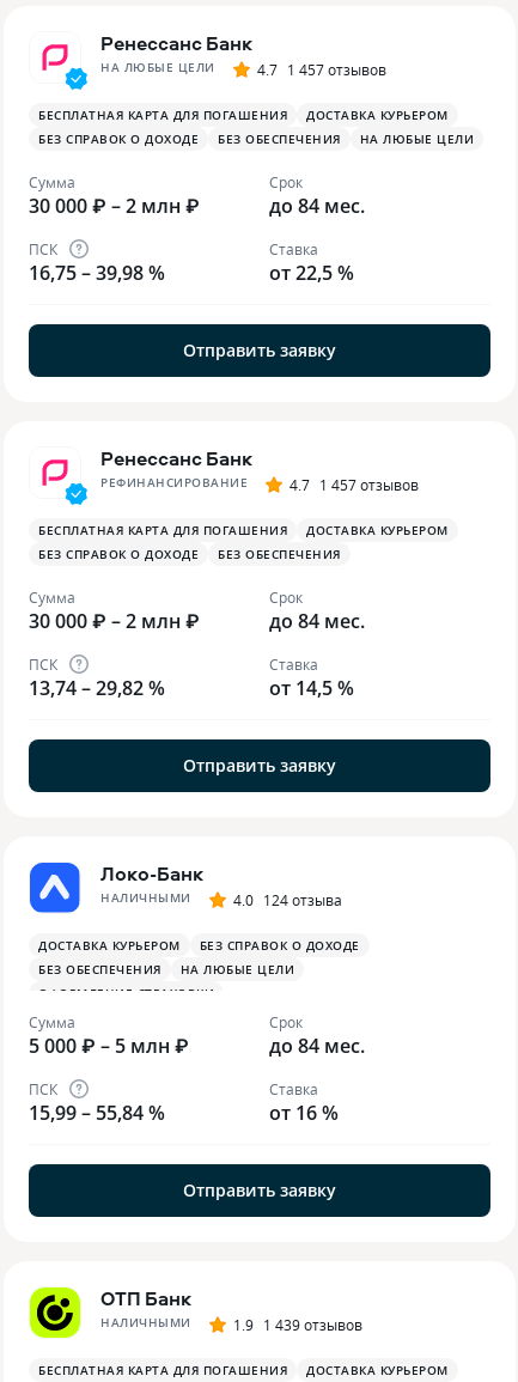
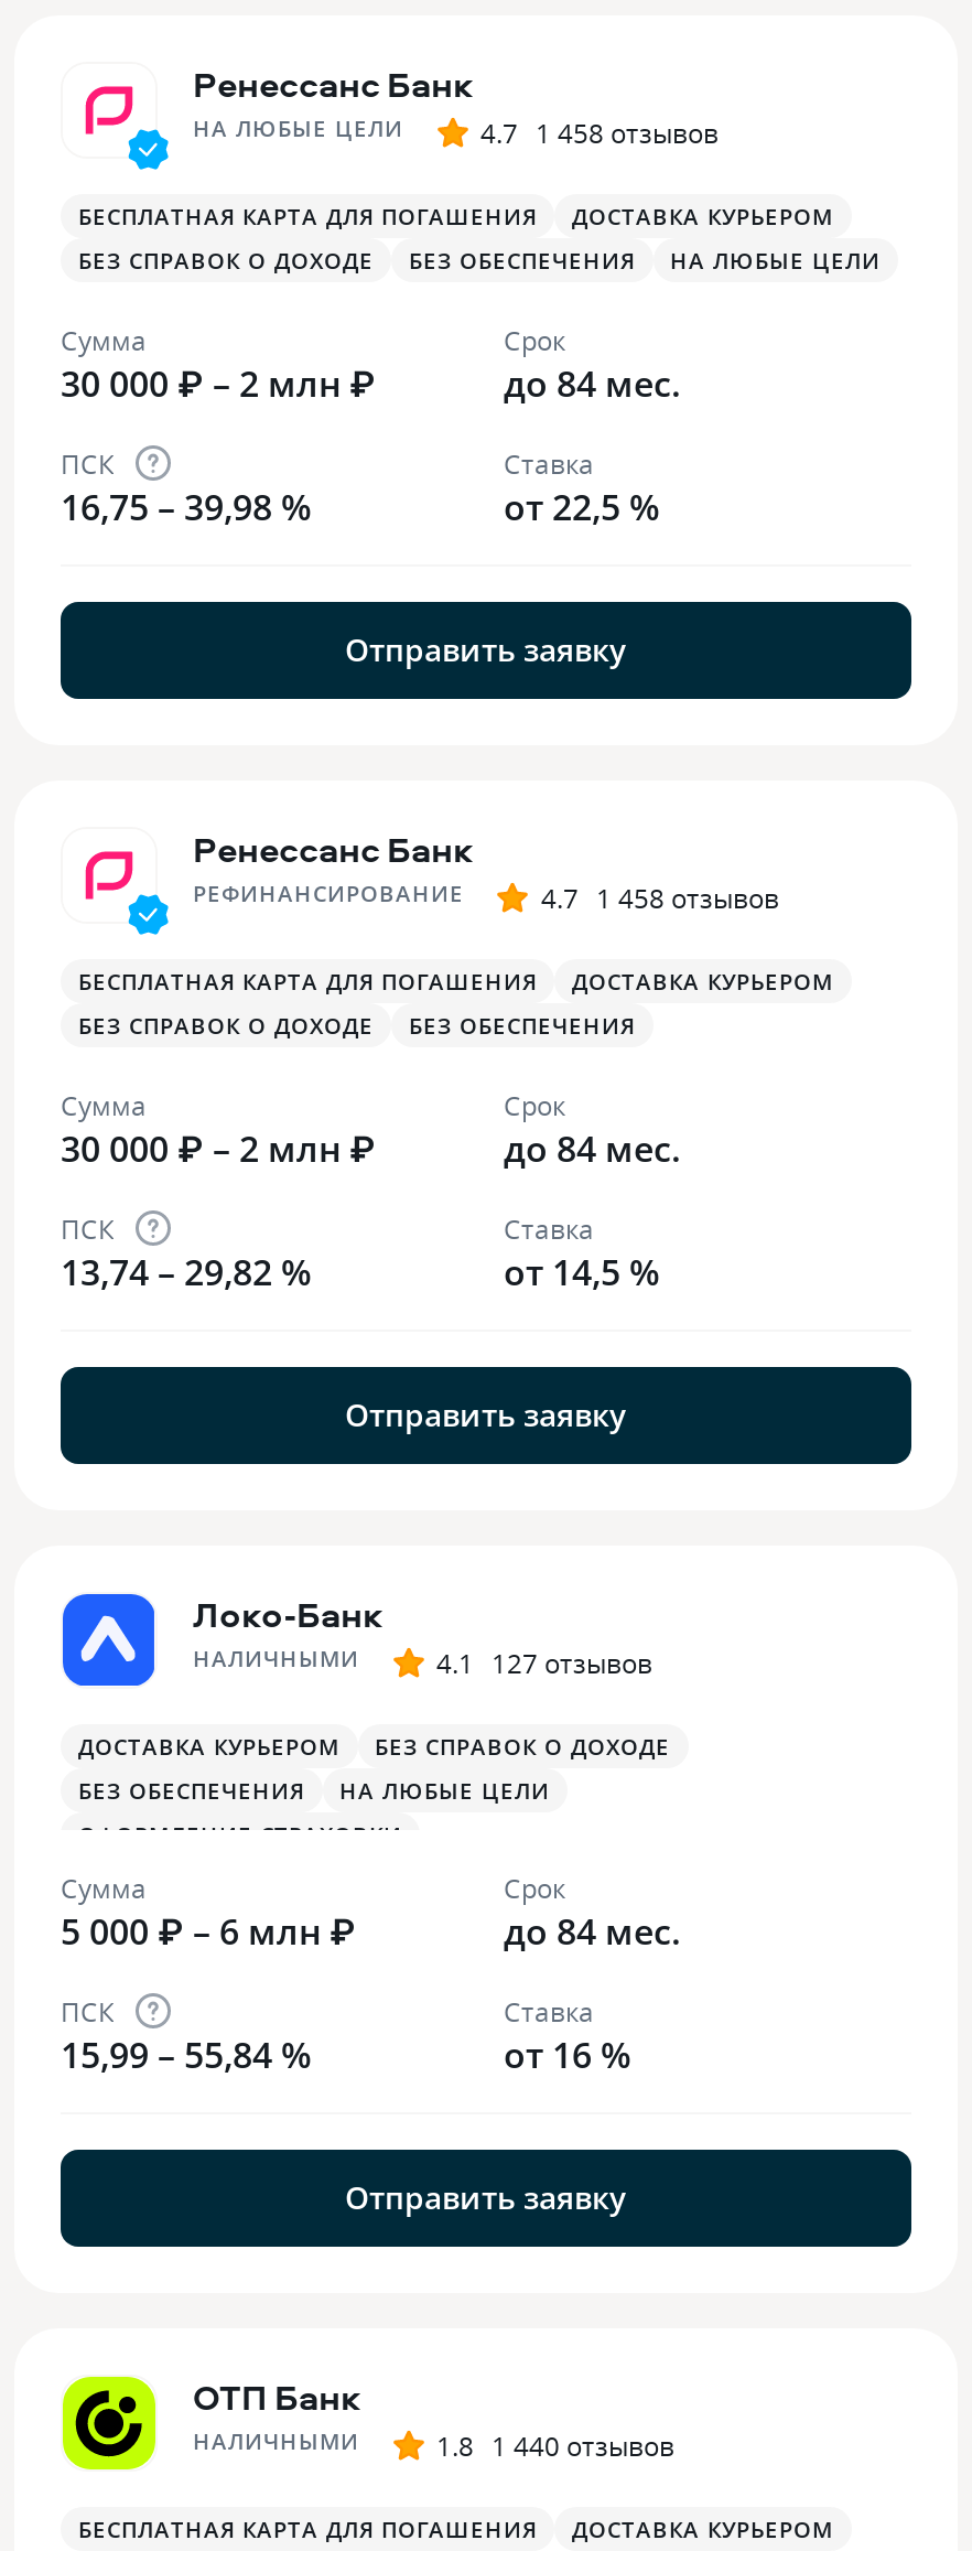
- 4.7 1 457 отзывов
+ 4.7 1 458 отзывов

- 4.7 1 457 отзывов
+ 4.7 1 458 отзывов

- 4.0 124 отзыва
+ 4.1 127 отзывов

- 5 000 ₽ – 5 млн ₽
+ 5 000 ₽ – 6 млн ₽

- 1.9 1 439 отзывов
+ 1.8 1 440 отзывов
